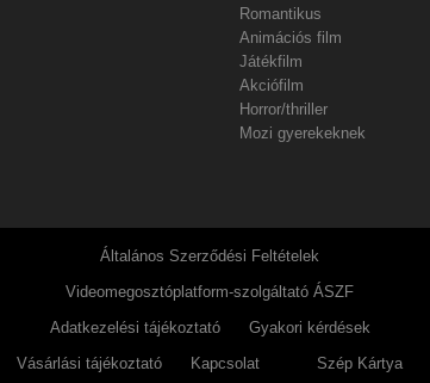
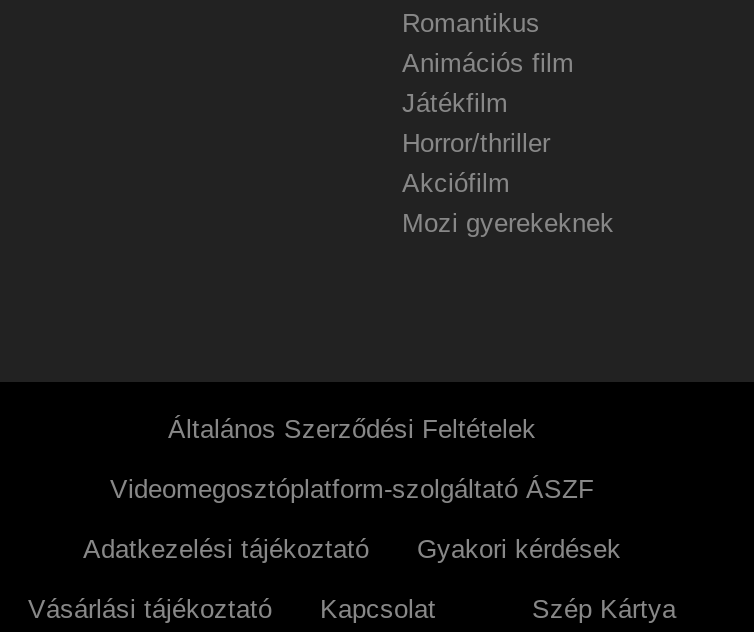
moved down: Akciófilm

moved up: Horror/thriller
